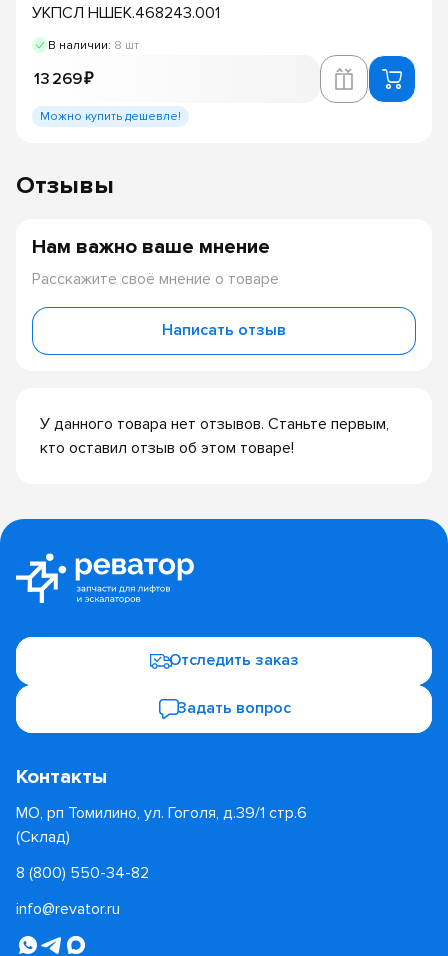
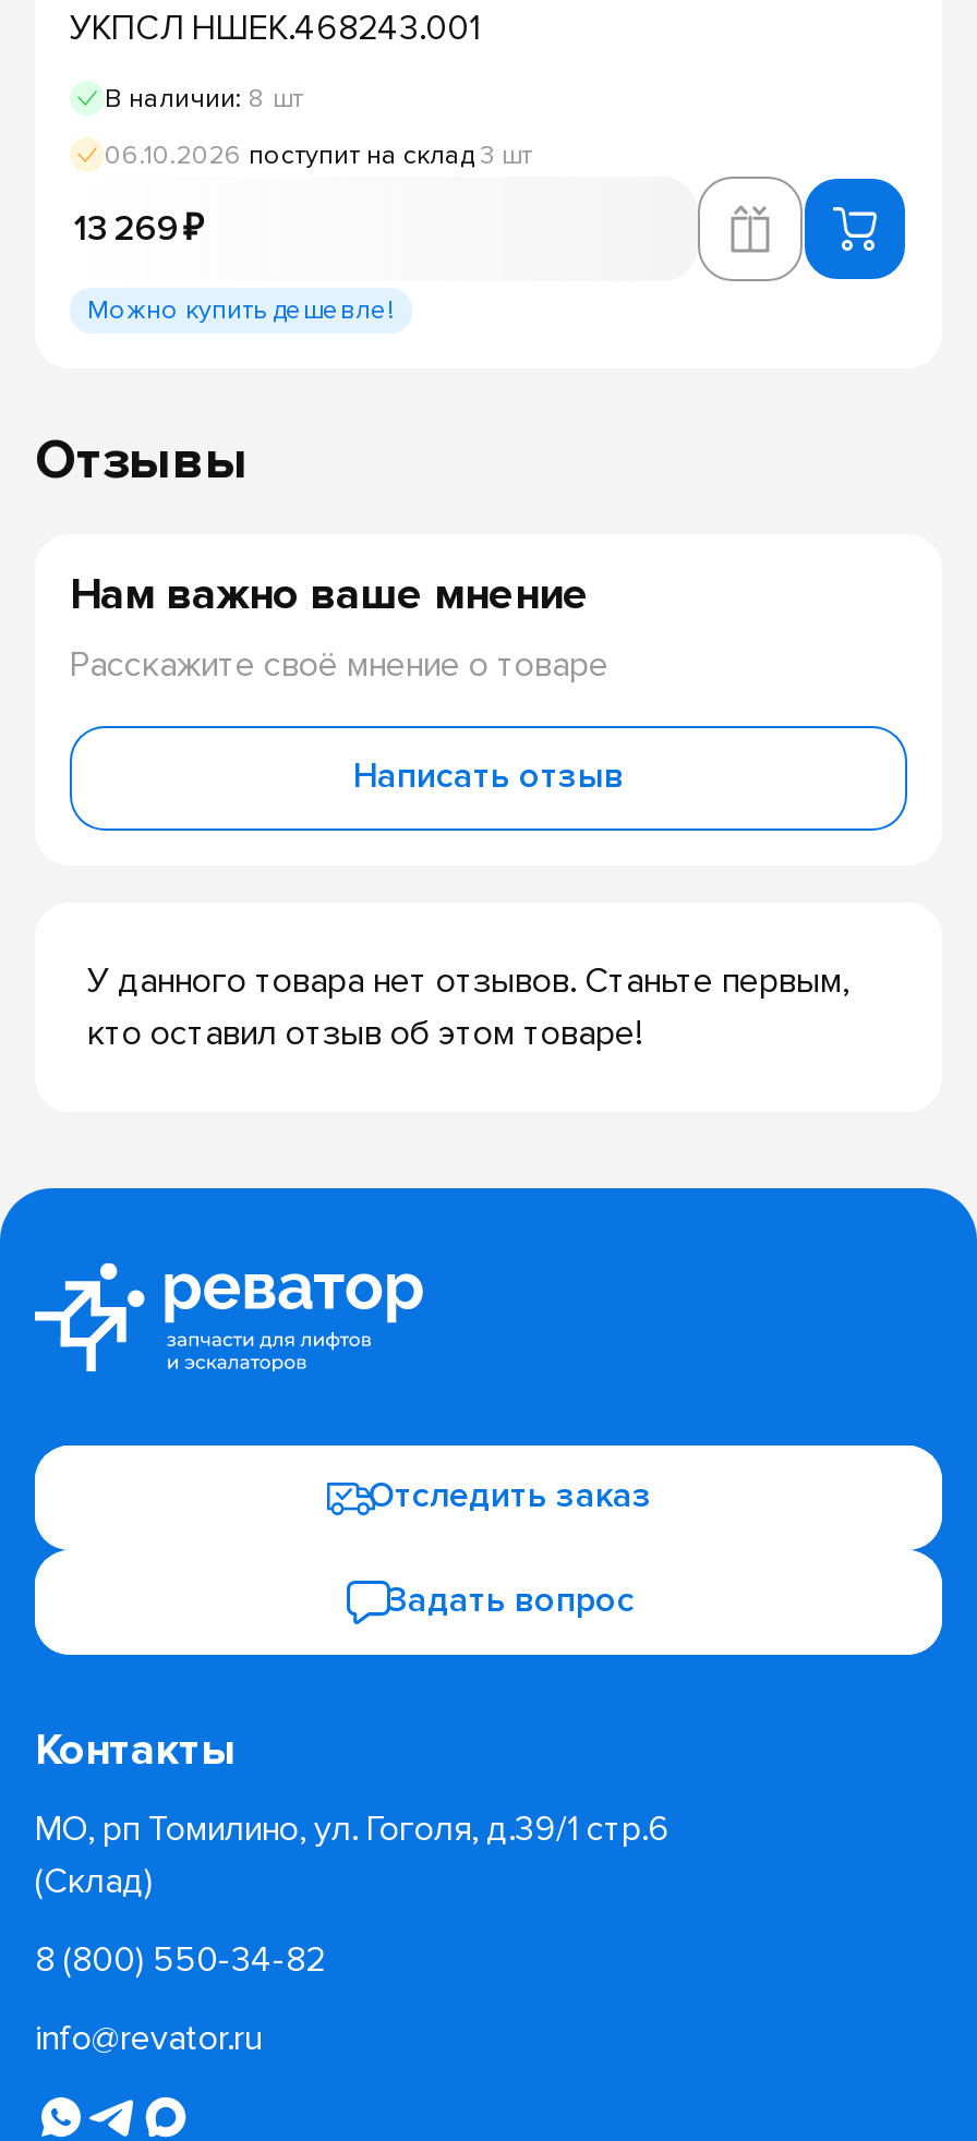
+ 06.10.2026 поступит на склад 3 шт
